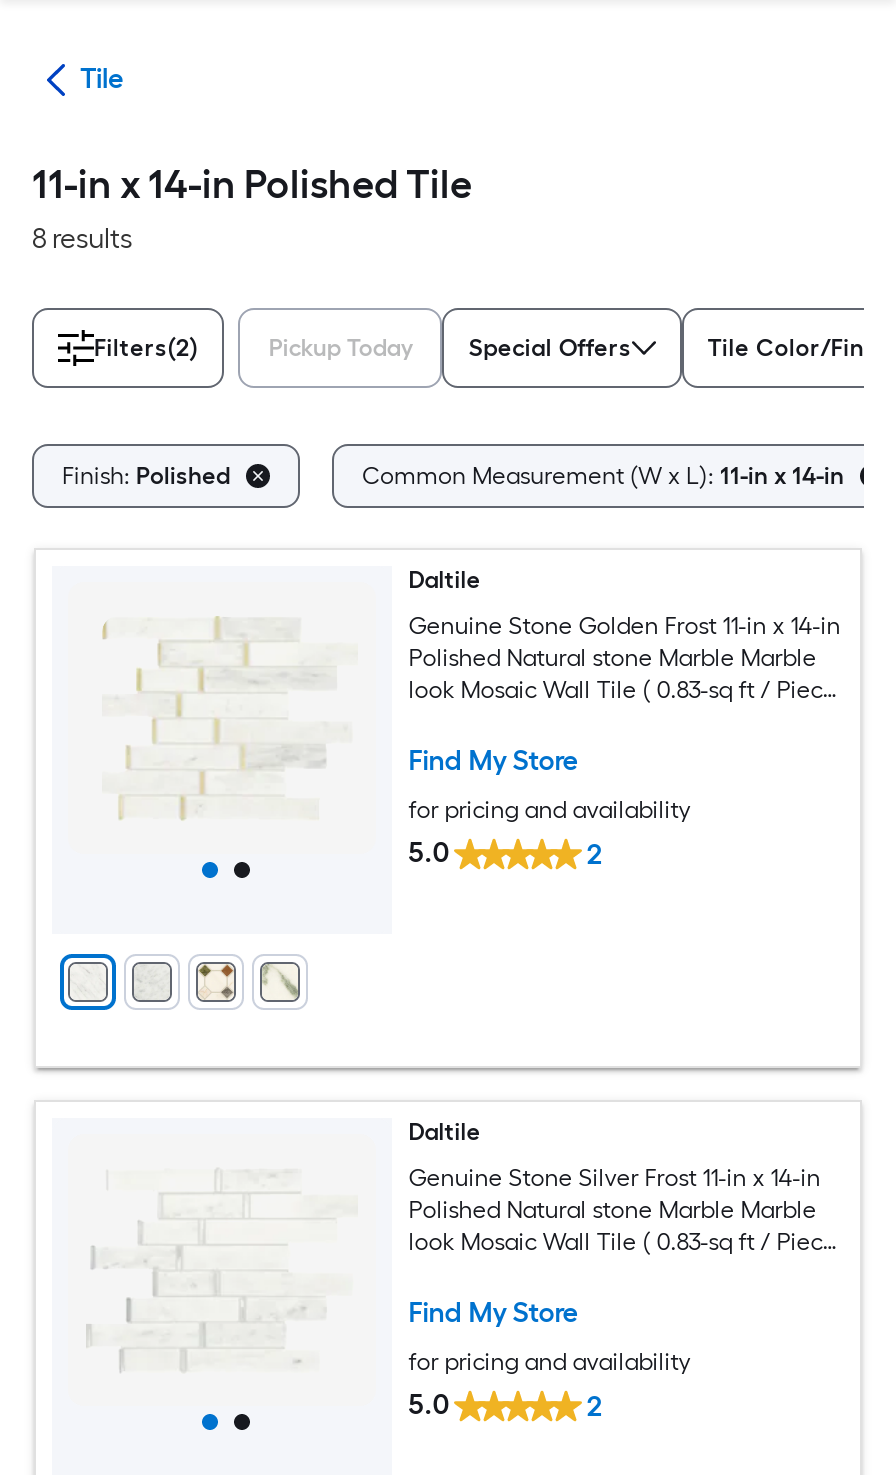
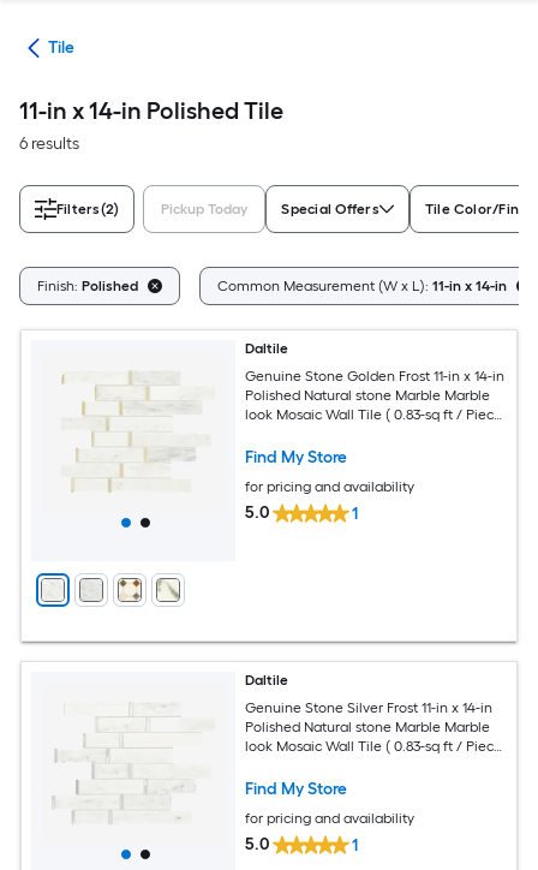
- 8 results
+ 6 results

- 2
+ 1

- 2
+ 1
